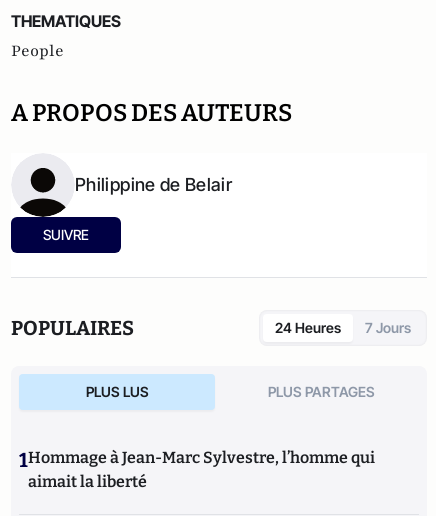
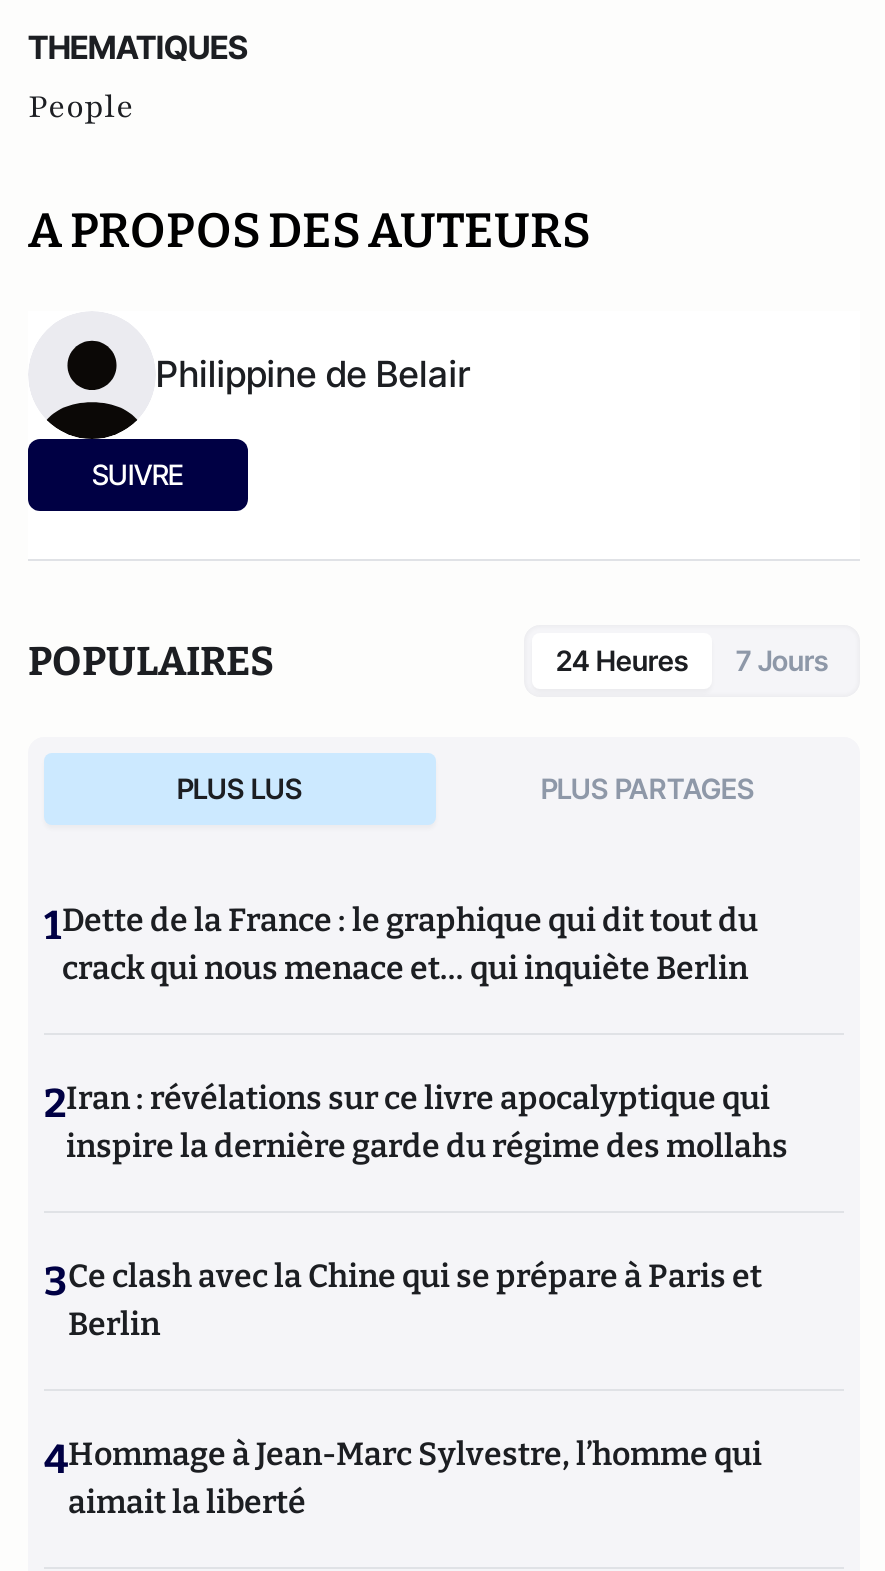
- 1Hommage à Jean-Marc Sylvestre, l’homme qui
+ 1Dette de la France : le graphique qui dit tout du
+ crack qui nous menace et… qui inquiète Berlin
+ 2Iran : révélations sur ce livre apocalyptique qui
+ inspire la dernière garde du régime des mollahs
+ 3Ce clash avec la Chine qui se prépare à Paris et
+ Berlin
+ 4Hommage à Jean-Marc Sylvestre, l’homme qui
